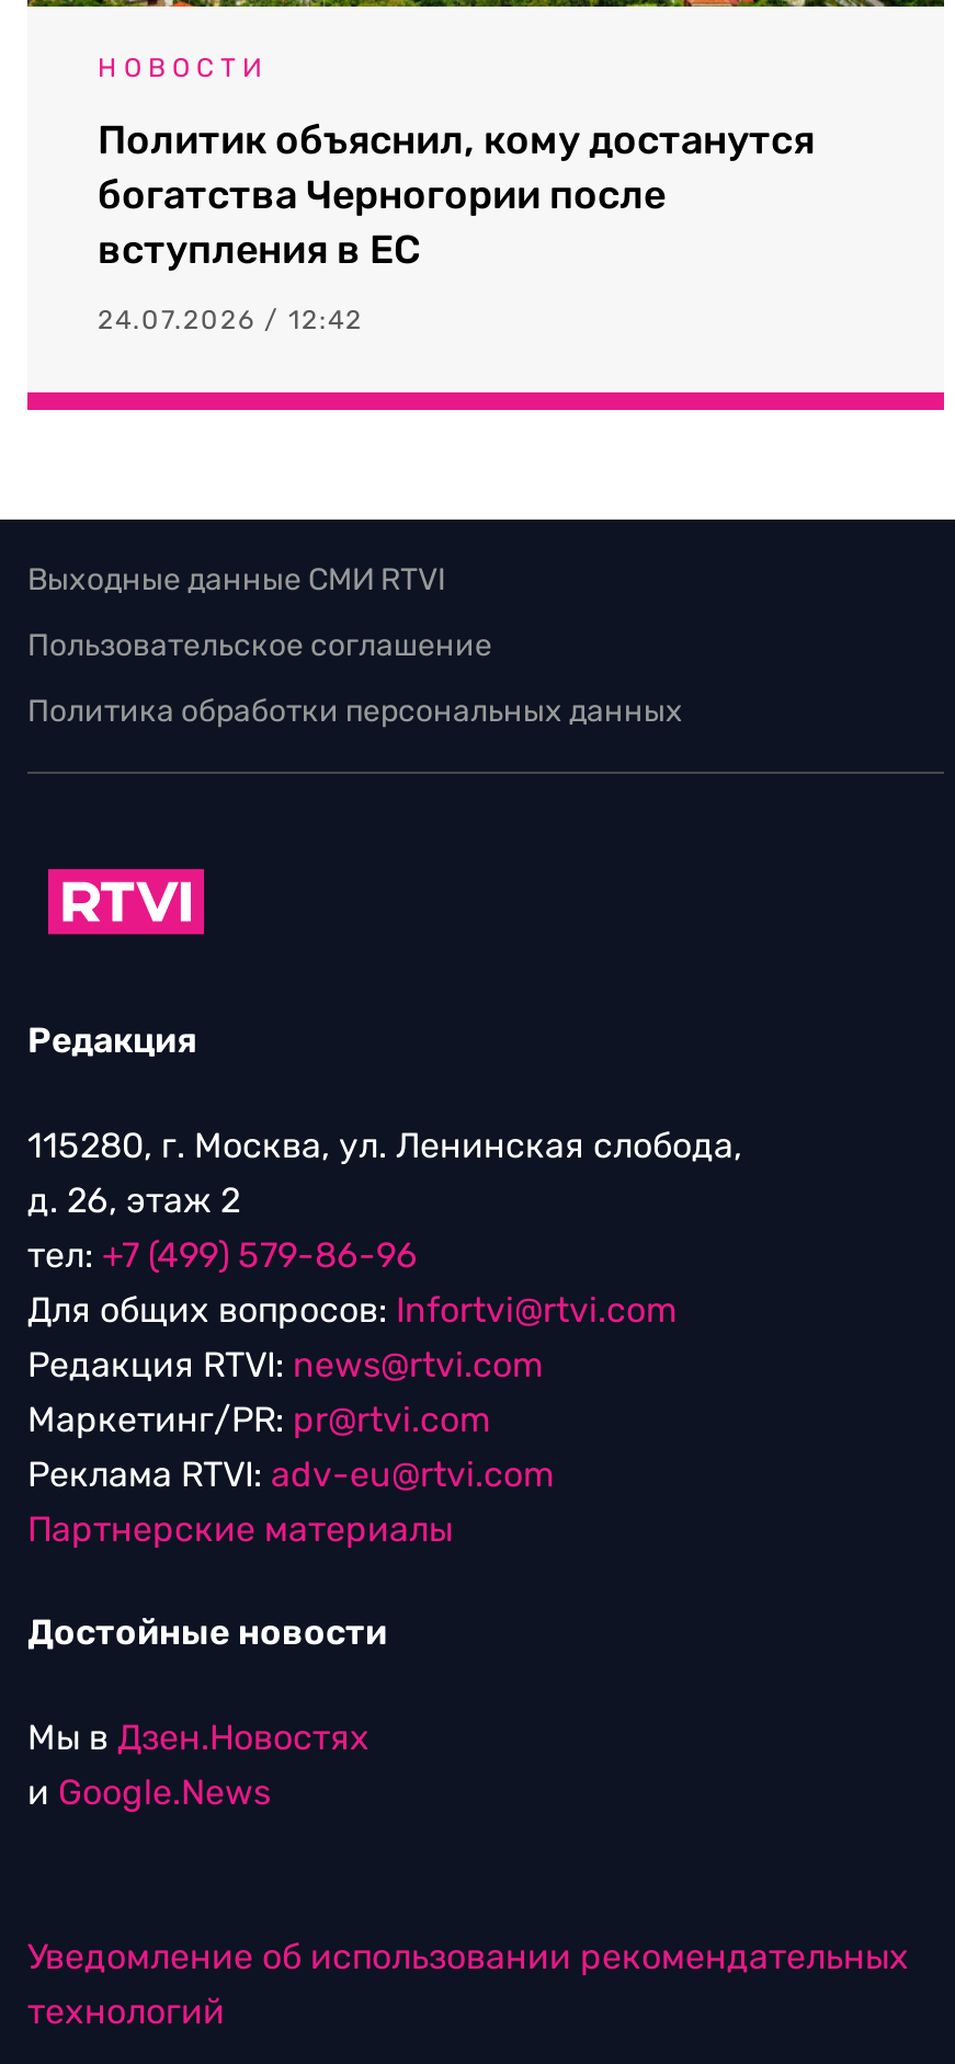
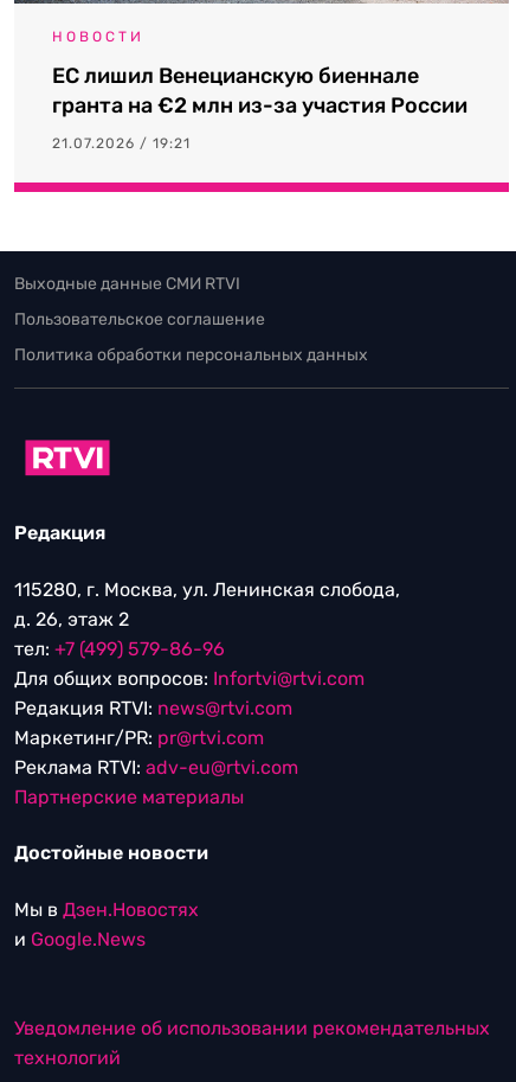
- Политик объяснил, кому достанутся
- богатства Черногории после
- вступления в ЕС
+ ЕС лишил Венецианскую биеннале
+ гранта на €2 млн из-за участия России

- 24.07.2026 / 12:42
+ 21.07.2026 / 19:21
